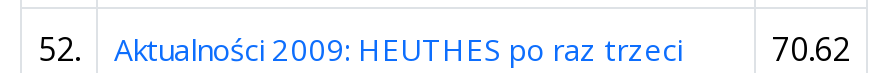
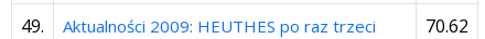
- 52. Aktualności 2009: HEUTHES po raz trzeci
+ 49. Aktualności 2009: HEUTHES po raz trzeci
